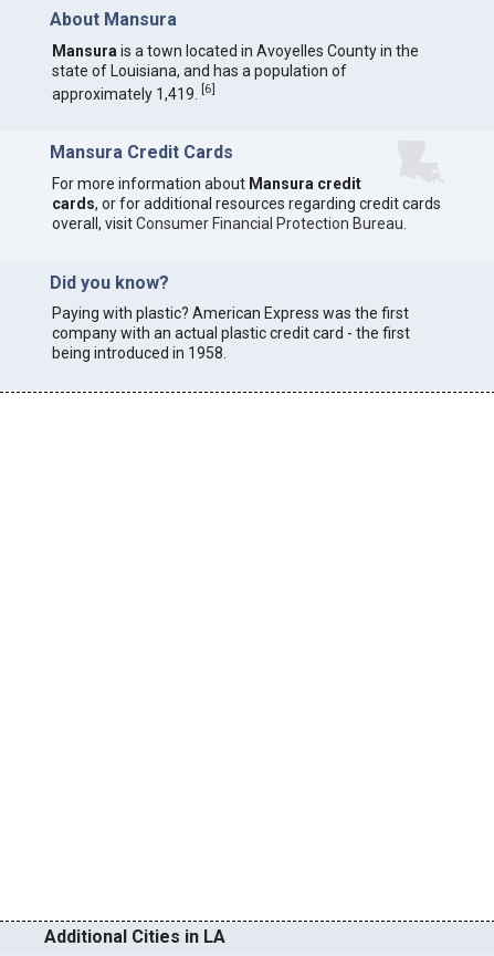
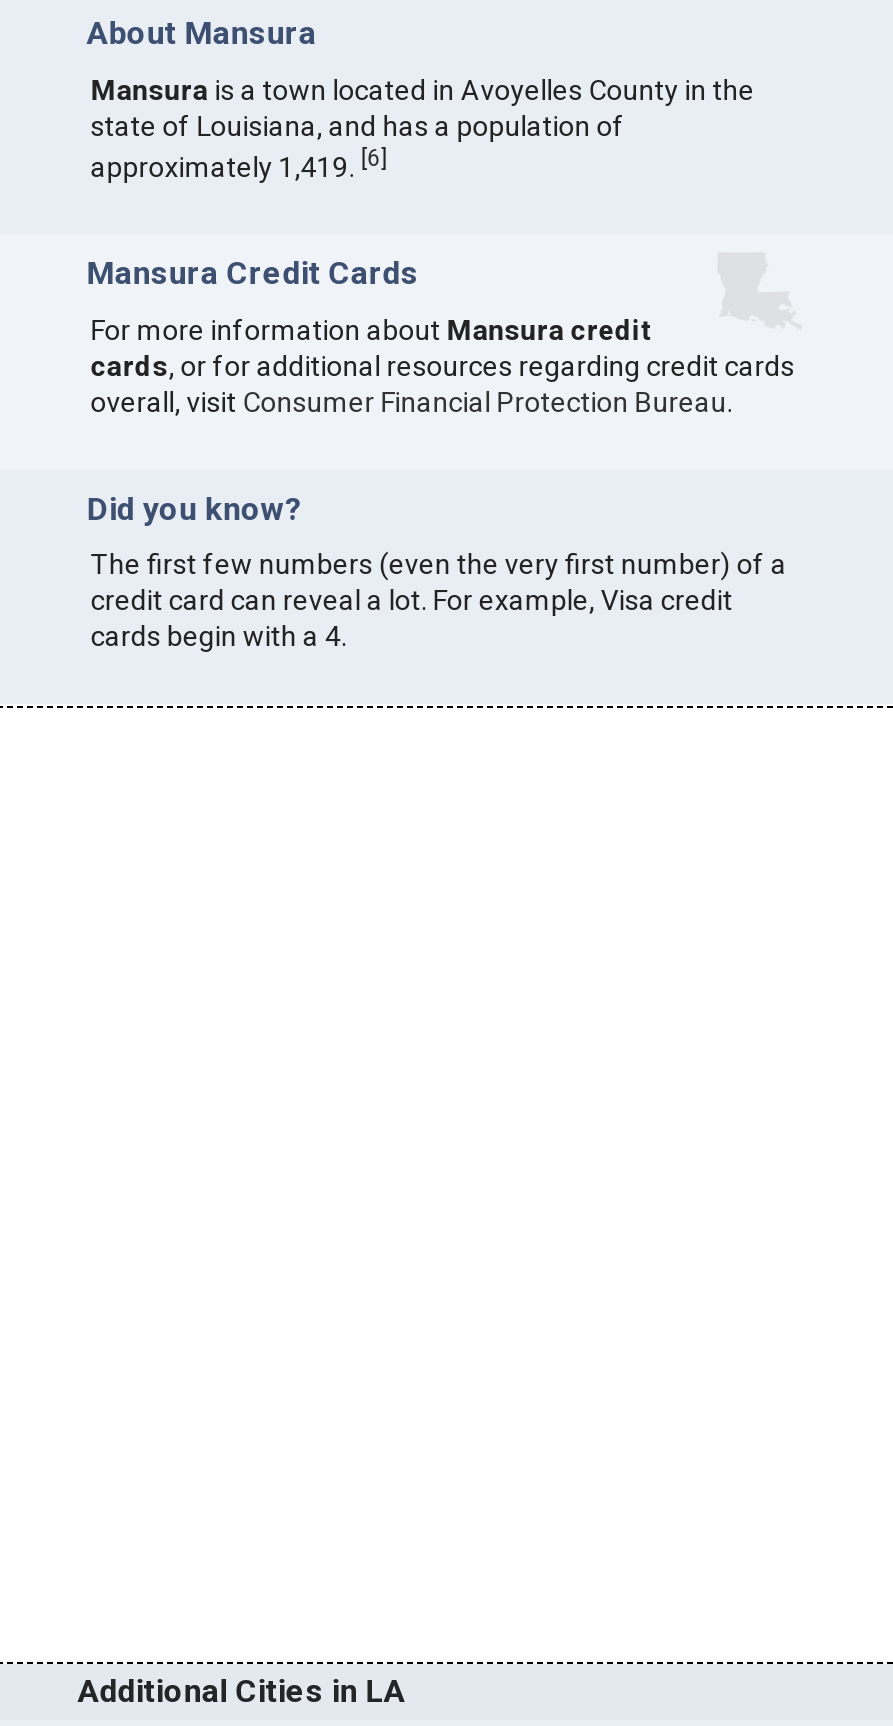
- Paying with plastic? American Express was the first
- company with an actual plastic credit card - the first
- being introduced in 1958.
+ The first few numbers (even the very first number) of a
+ credit card can reveal a lot. For example, Visa credit
+ cards begin with a 4.
